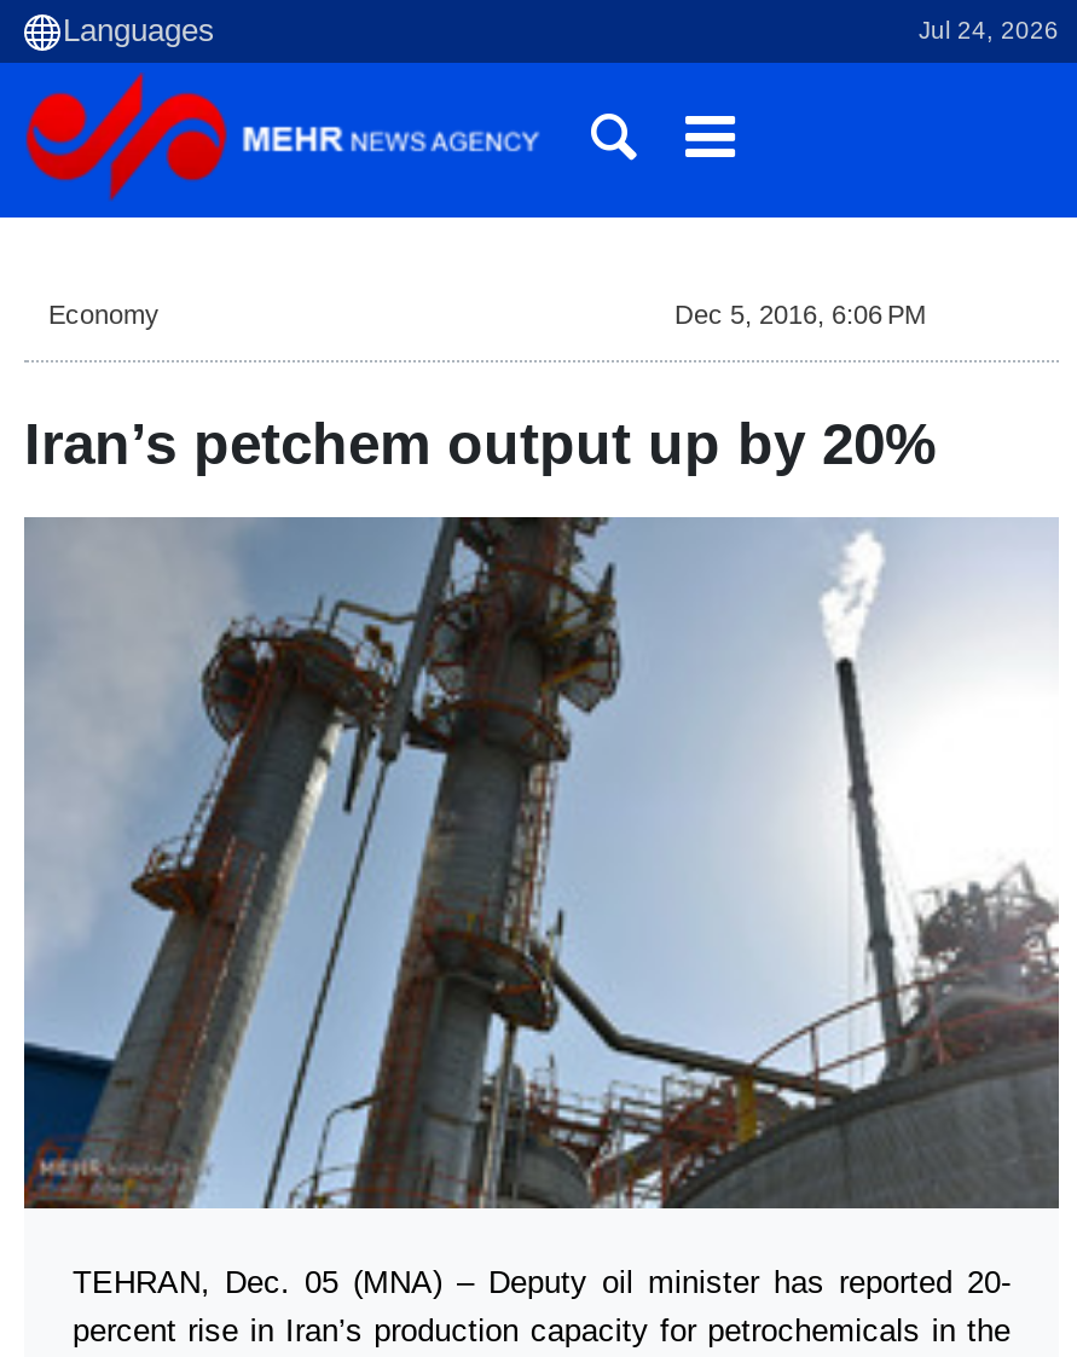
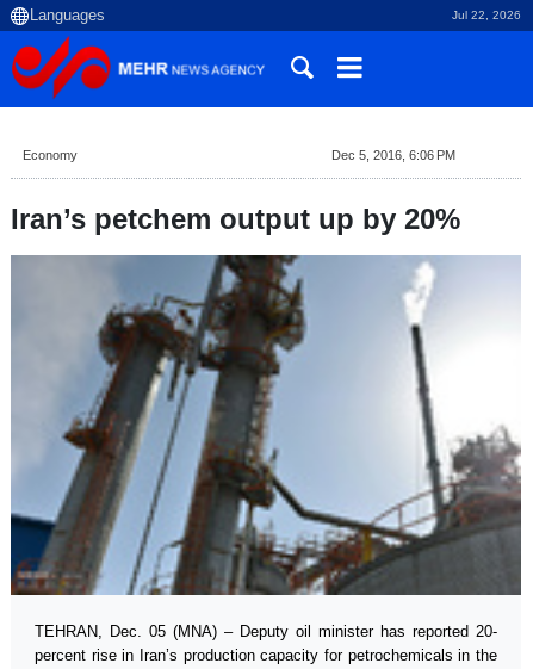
- Jul 24, 2026
+ Jul 22, 2026
